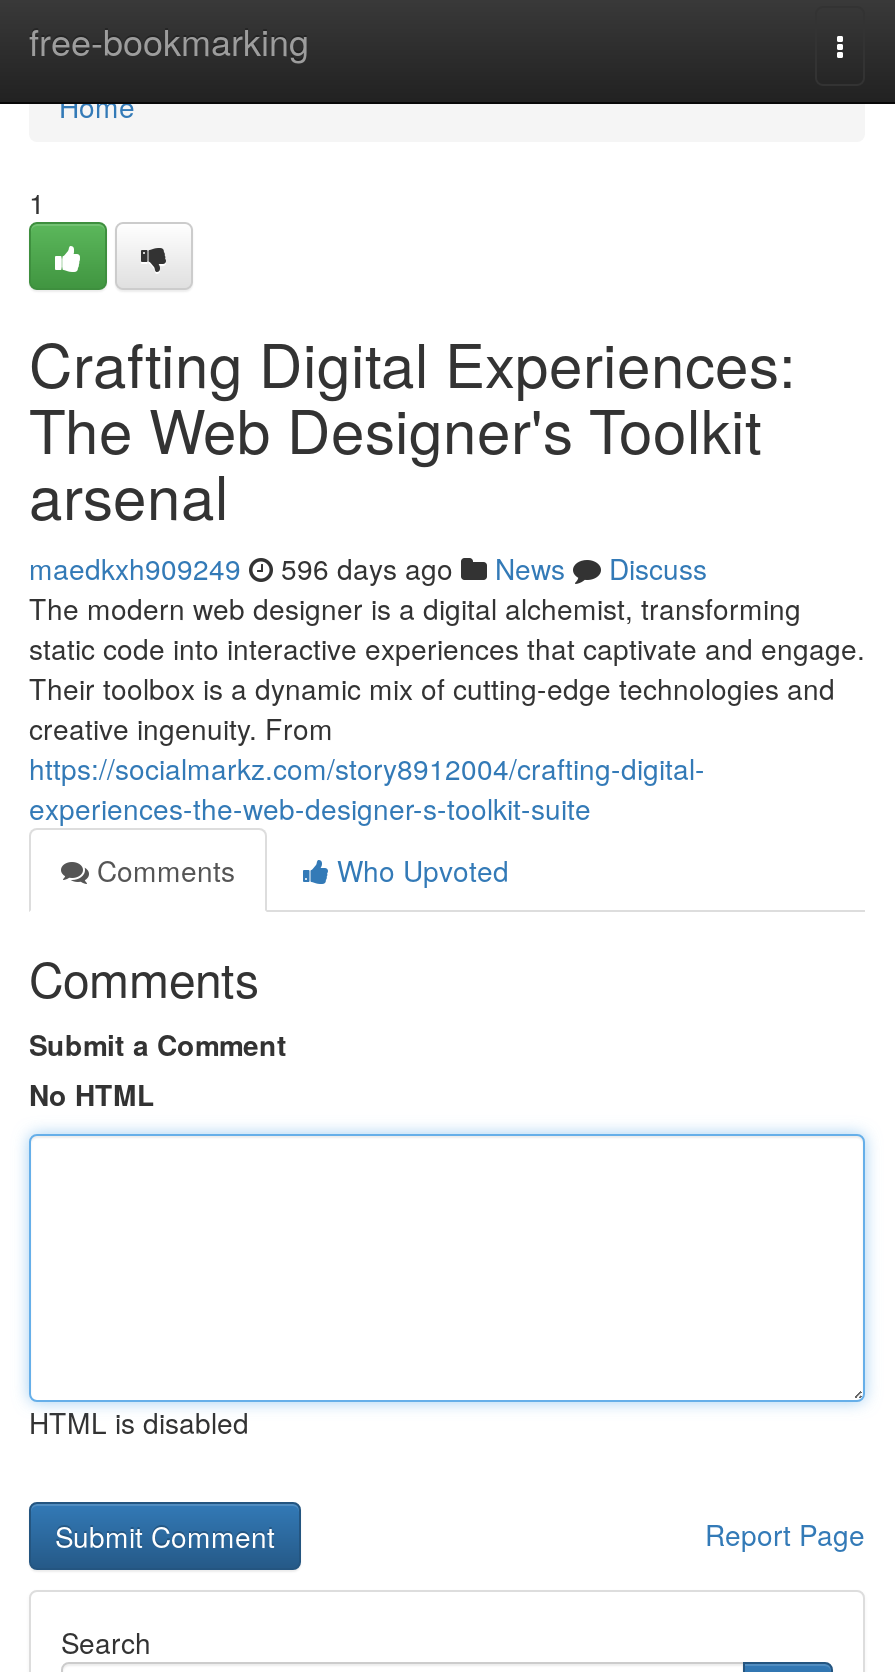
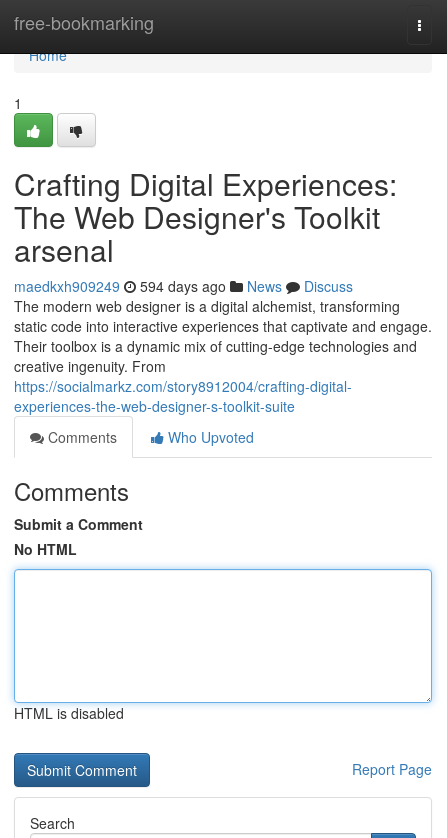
- maedkxh909249 596 days ago News Discuss
+ maedkxh909249 594 days ago News Discuss
